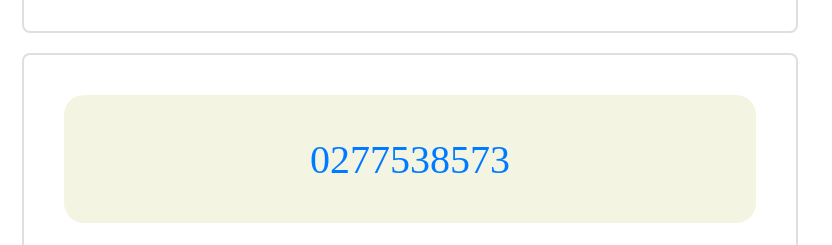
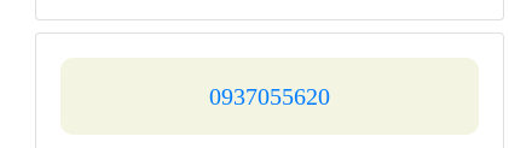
- 0277538573
+ 0937055620
